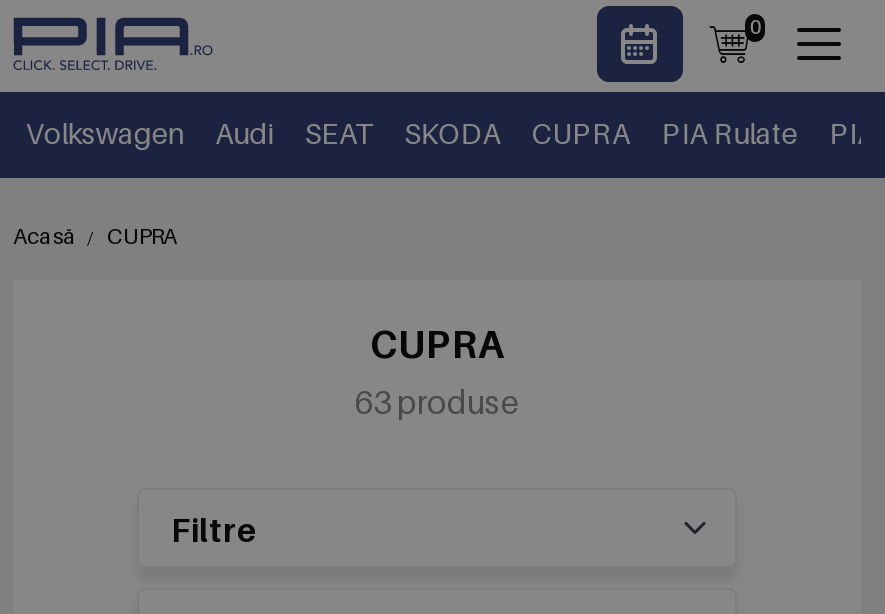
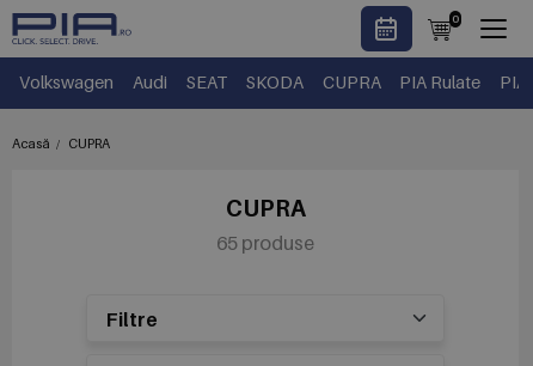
- 63 produse
+ 65 produse
